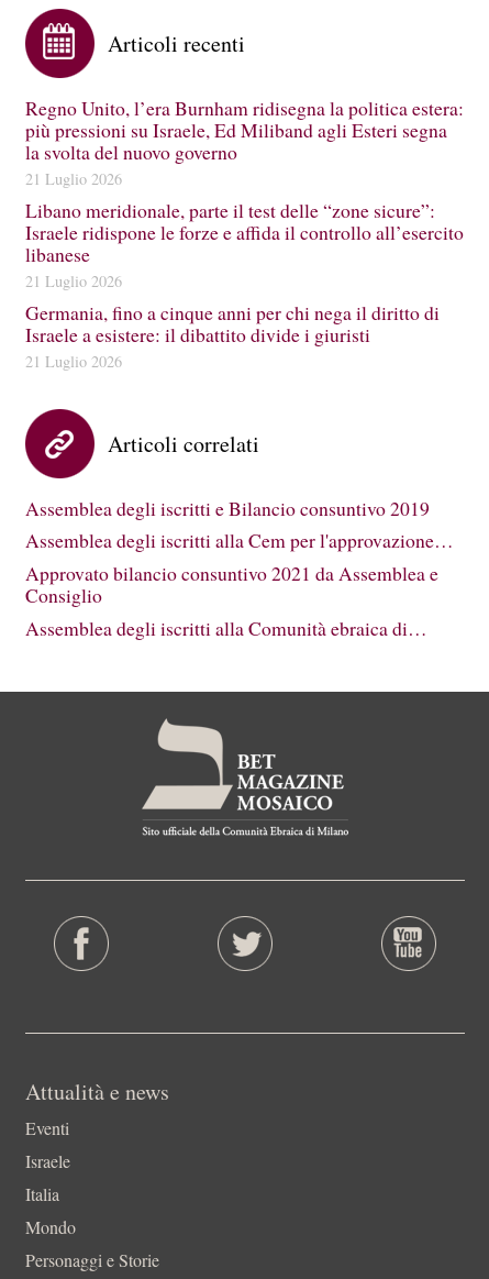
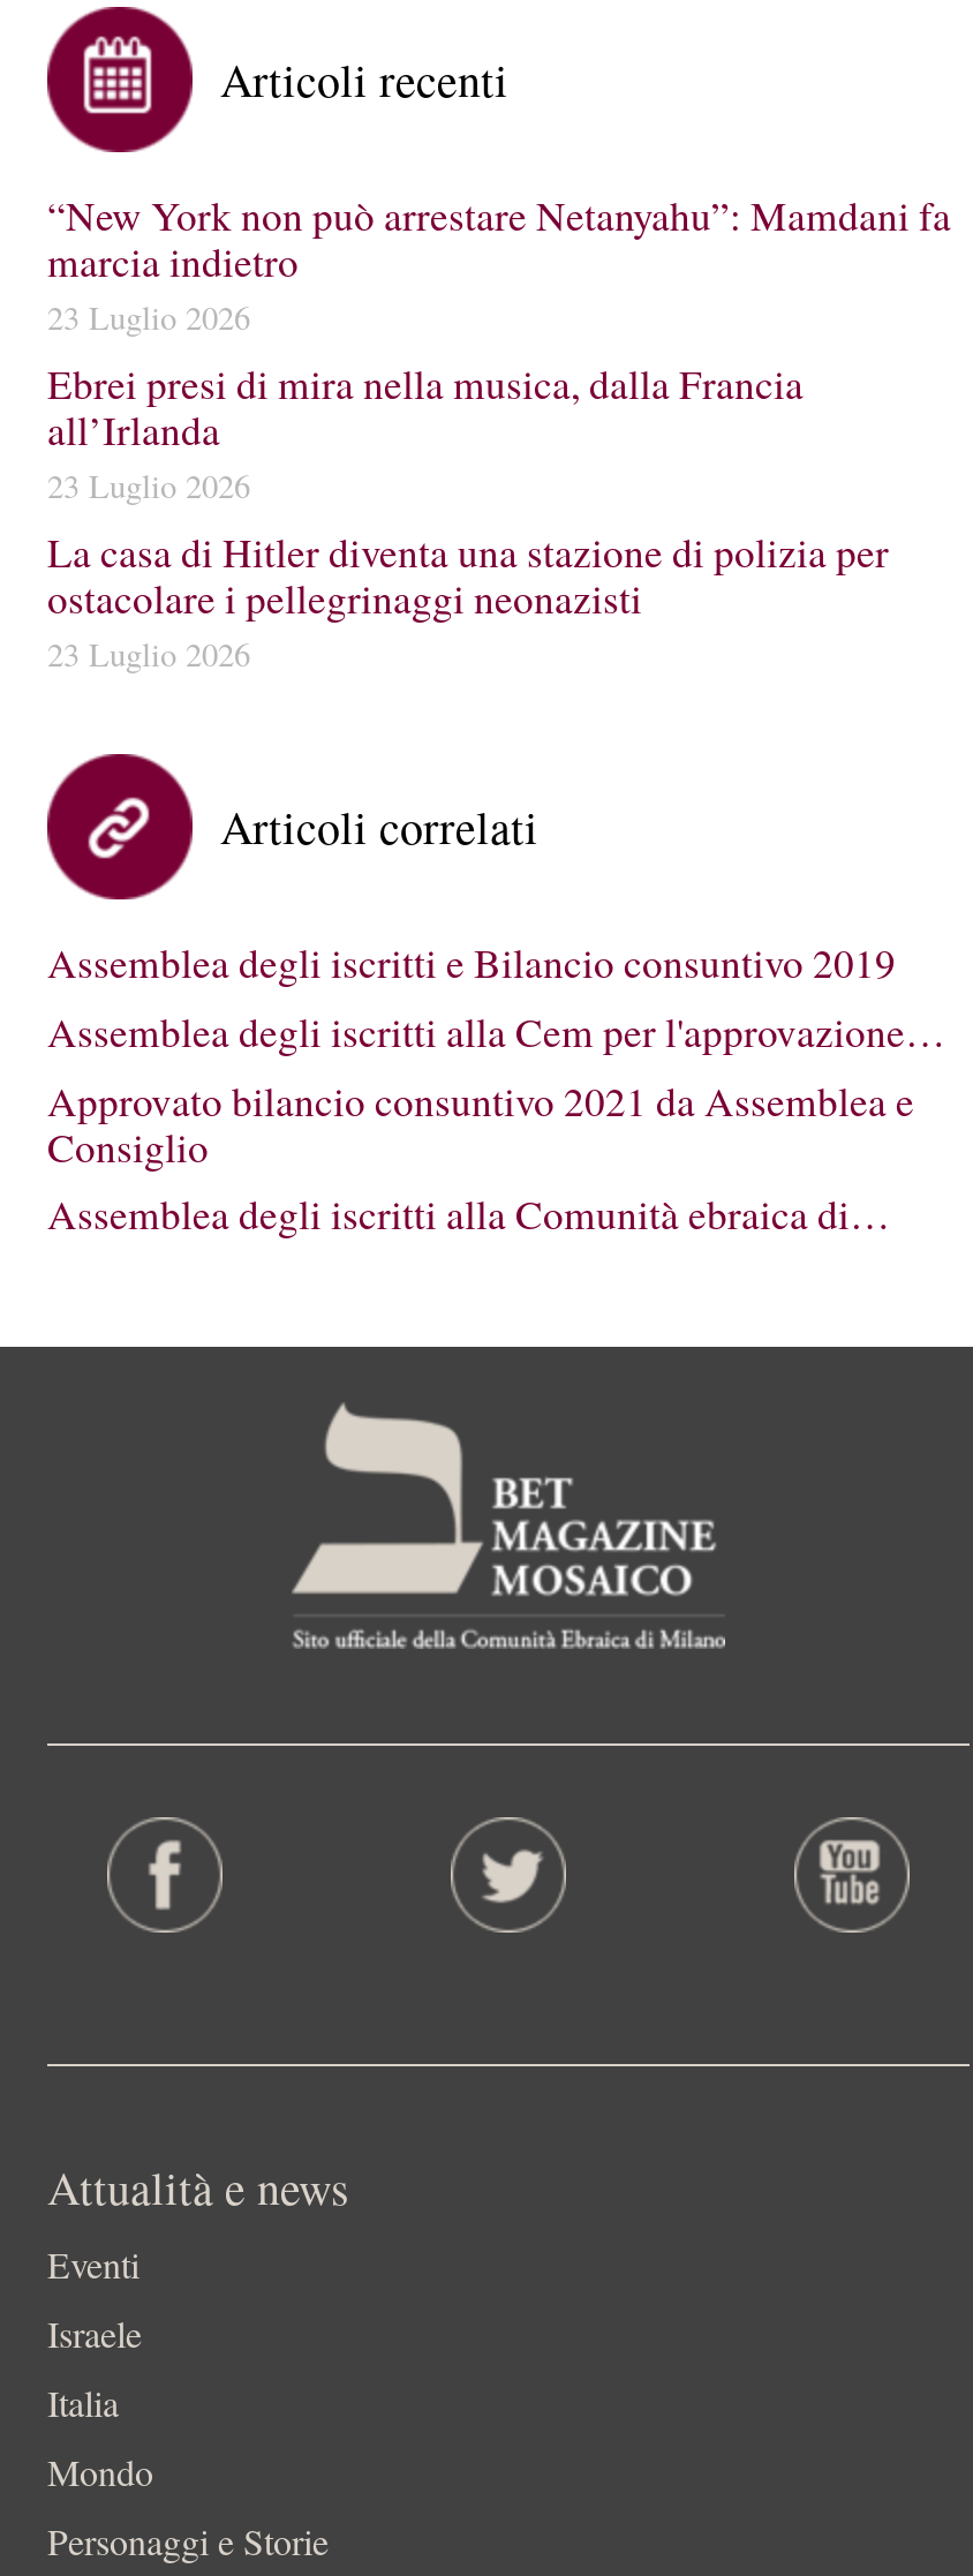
- Regno Unito, l’era Burnham ridisegna la politica estera:
- più pressioni su Israele, Ed Miliband agli Esteri segna
- la svolta del nuovo governo
- 21 Luglio 2026
- Libano meridionale, parte il test delle “zone sicure”:
- Israele ridispone le forze e affida il controllo all’esercito
- libanese
- 21 Luglio 2026
- Germania, fino a cinque anni per chi nega il diritto di
- Israele a esistere: il dibattito divide i giuristi
- 21 Luglio 2026
+ “New York non può arrestare Netanyahu”: Mamdani fa
+ marcia indietro
+ 23 Luglio 2026
+ Ebrei presi di mira nella musica, dalla Francia
+ all’Irlanda
+ 23 Luglio 2026
+ La casa di Hitler diventa una stazione di polizia per
+ ostacolare i pellegrinaggi neonazisti
+ 23 Luglio 2026
